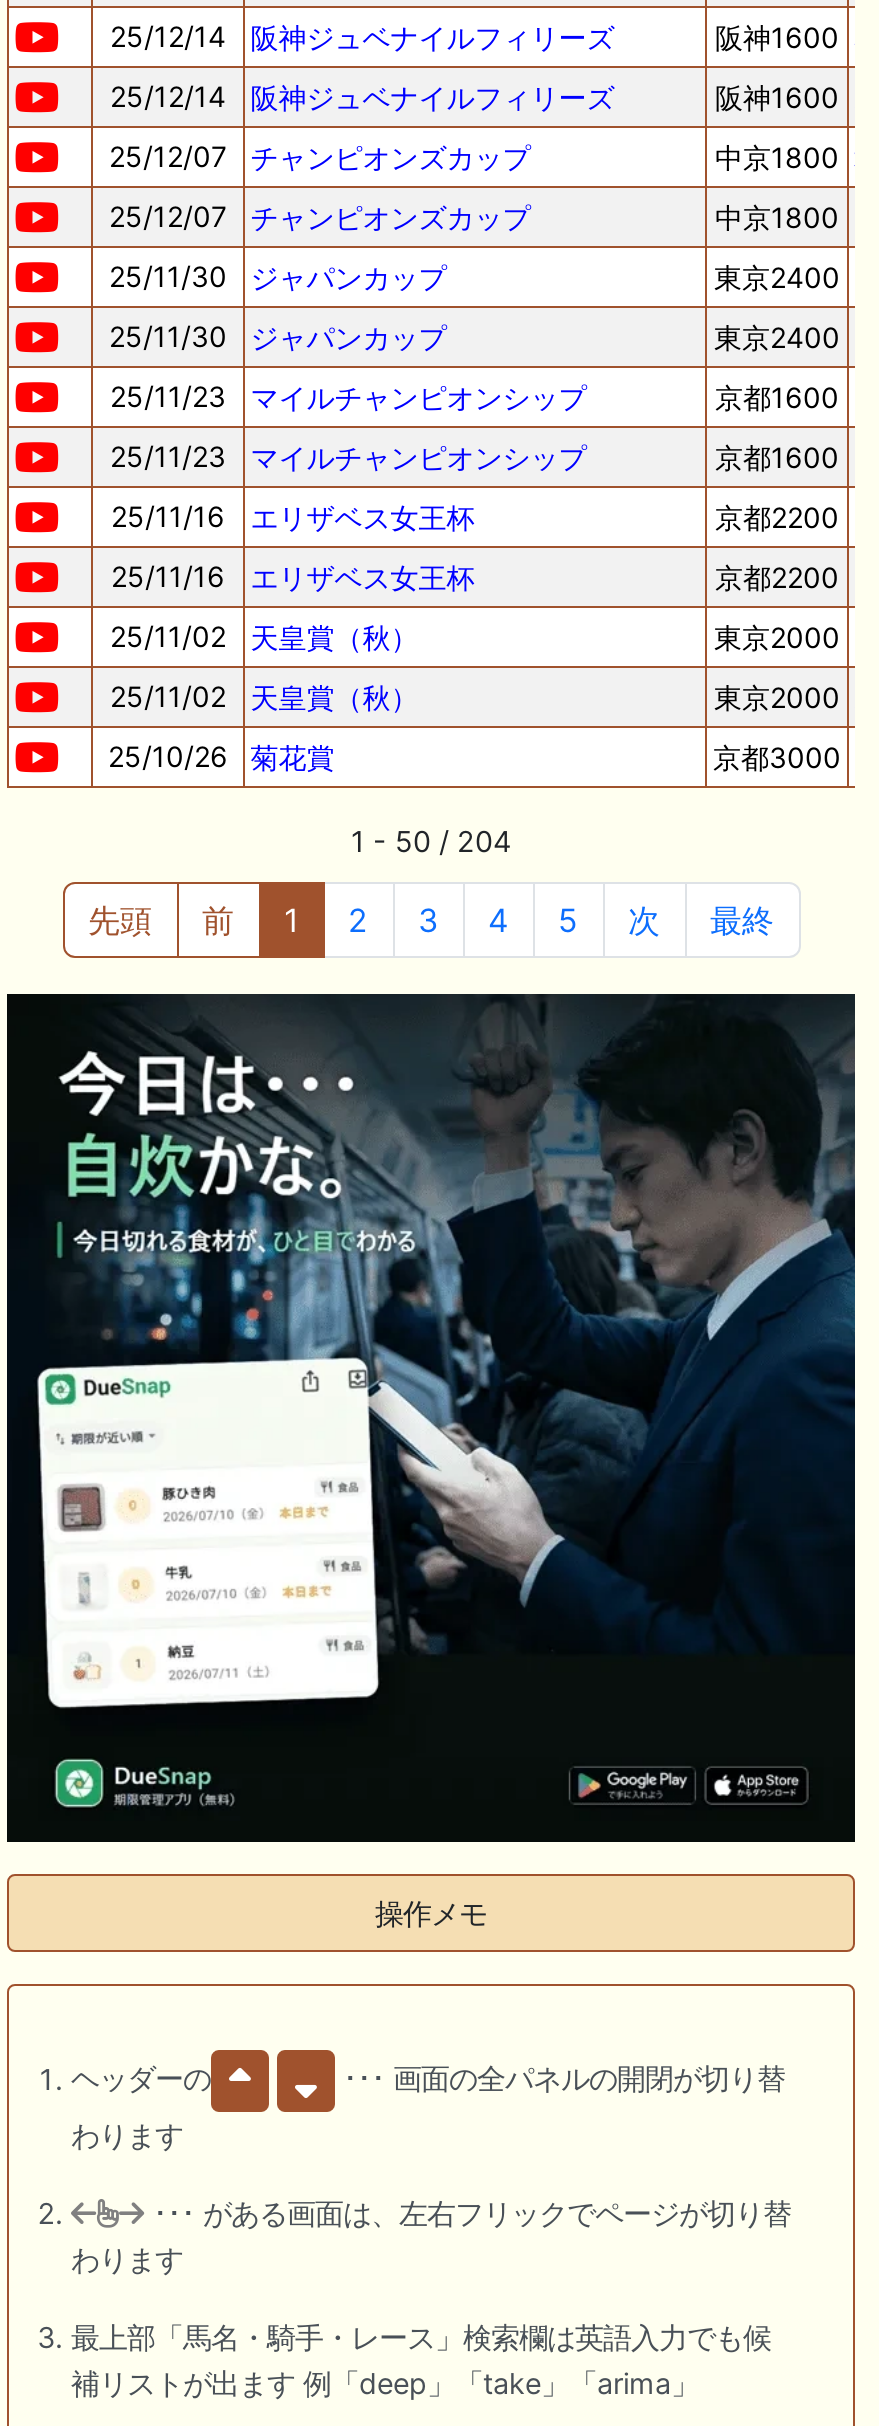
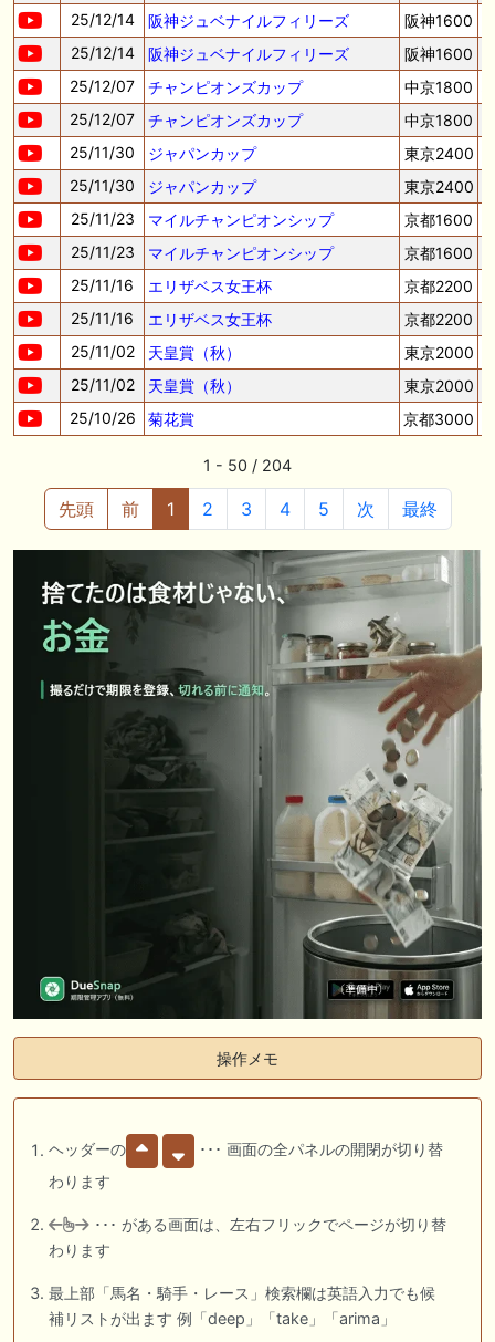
- [image]
+ [image]
